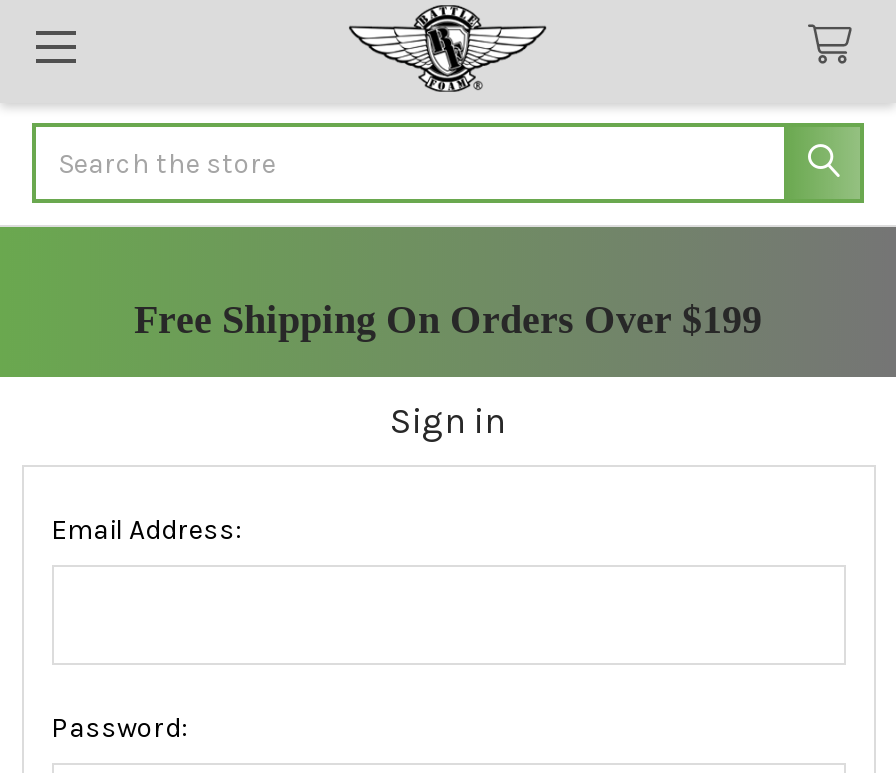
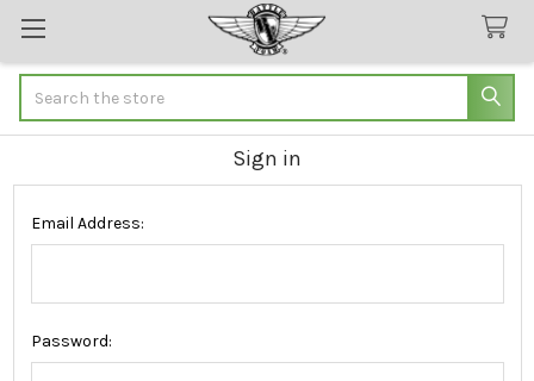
- Free Shipping On Orders Over $199
